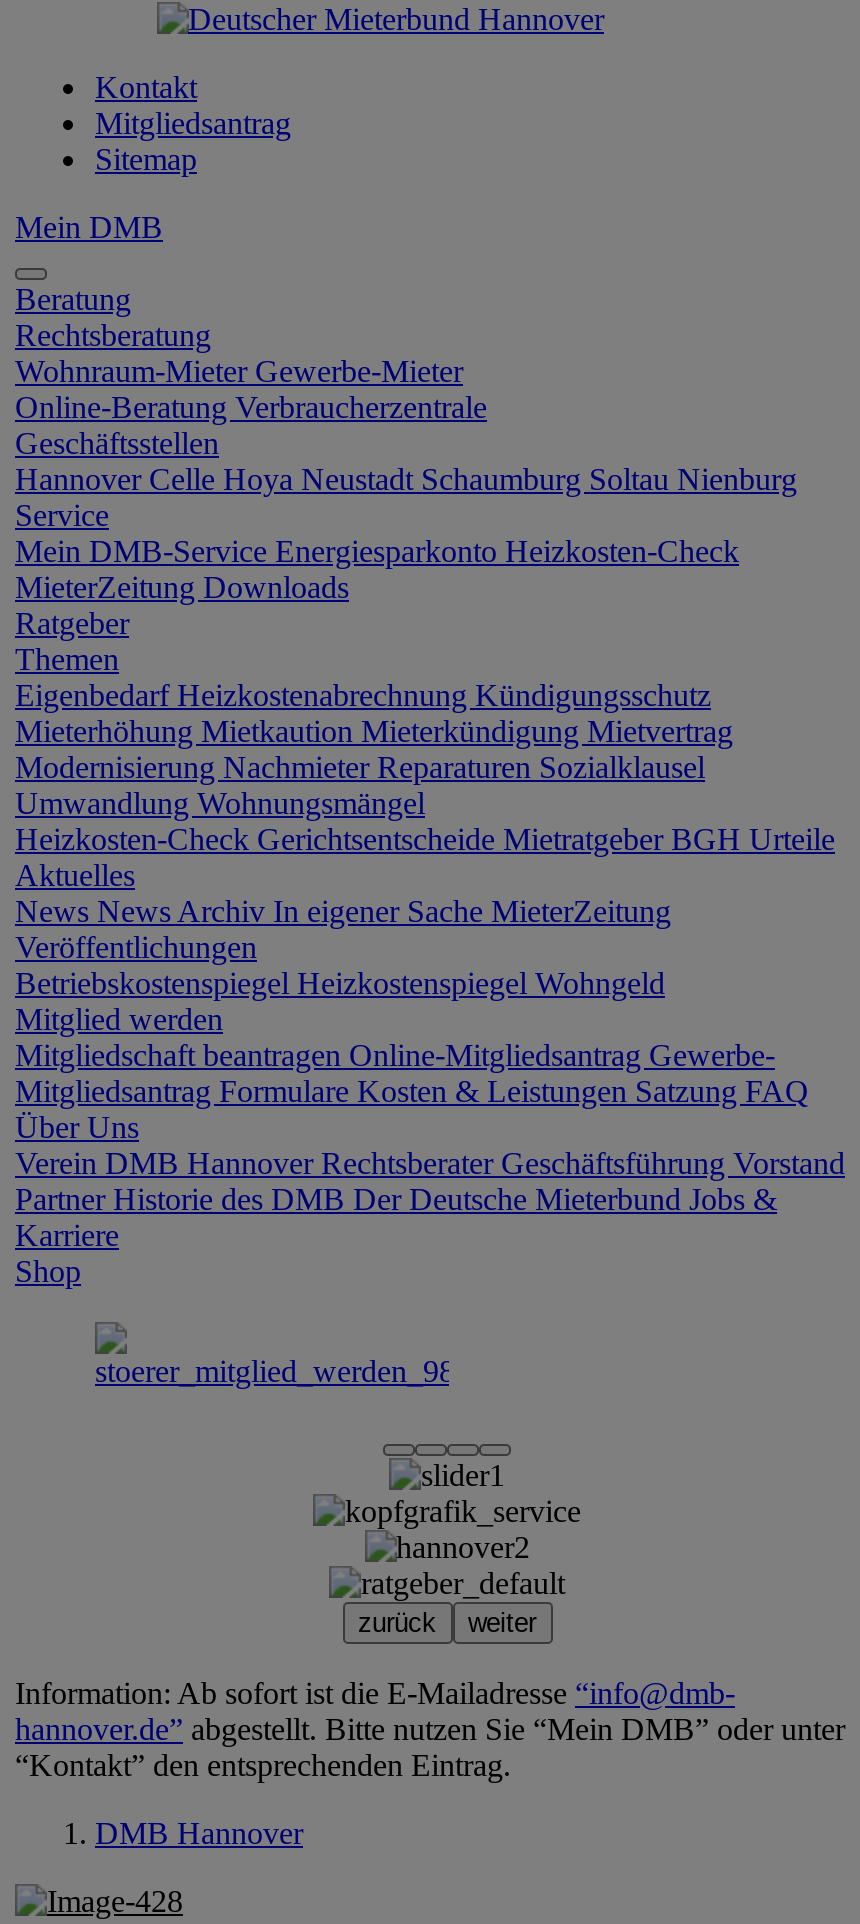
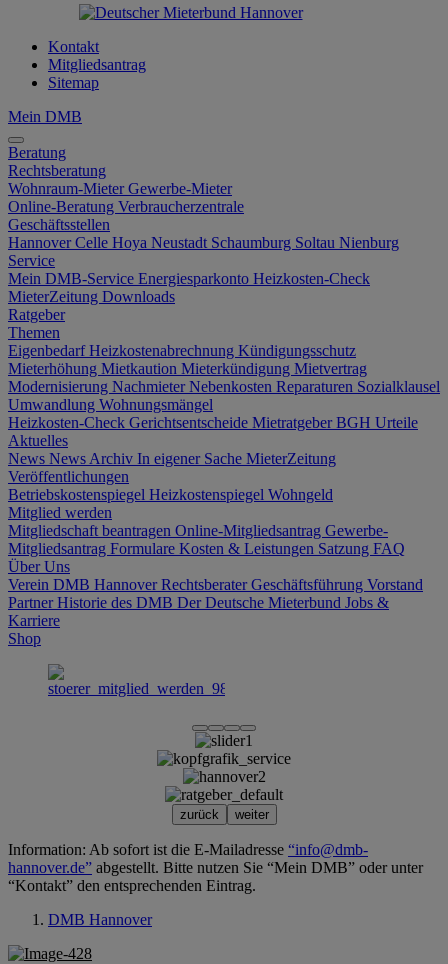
- Modernisierung Nachmieter Reparaturen Sozialklausel
+ Modernisierung Nachmieter Nebenkosten Reparaturen Sozialklausel
